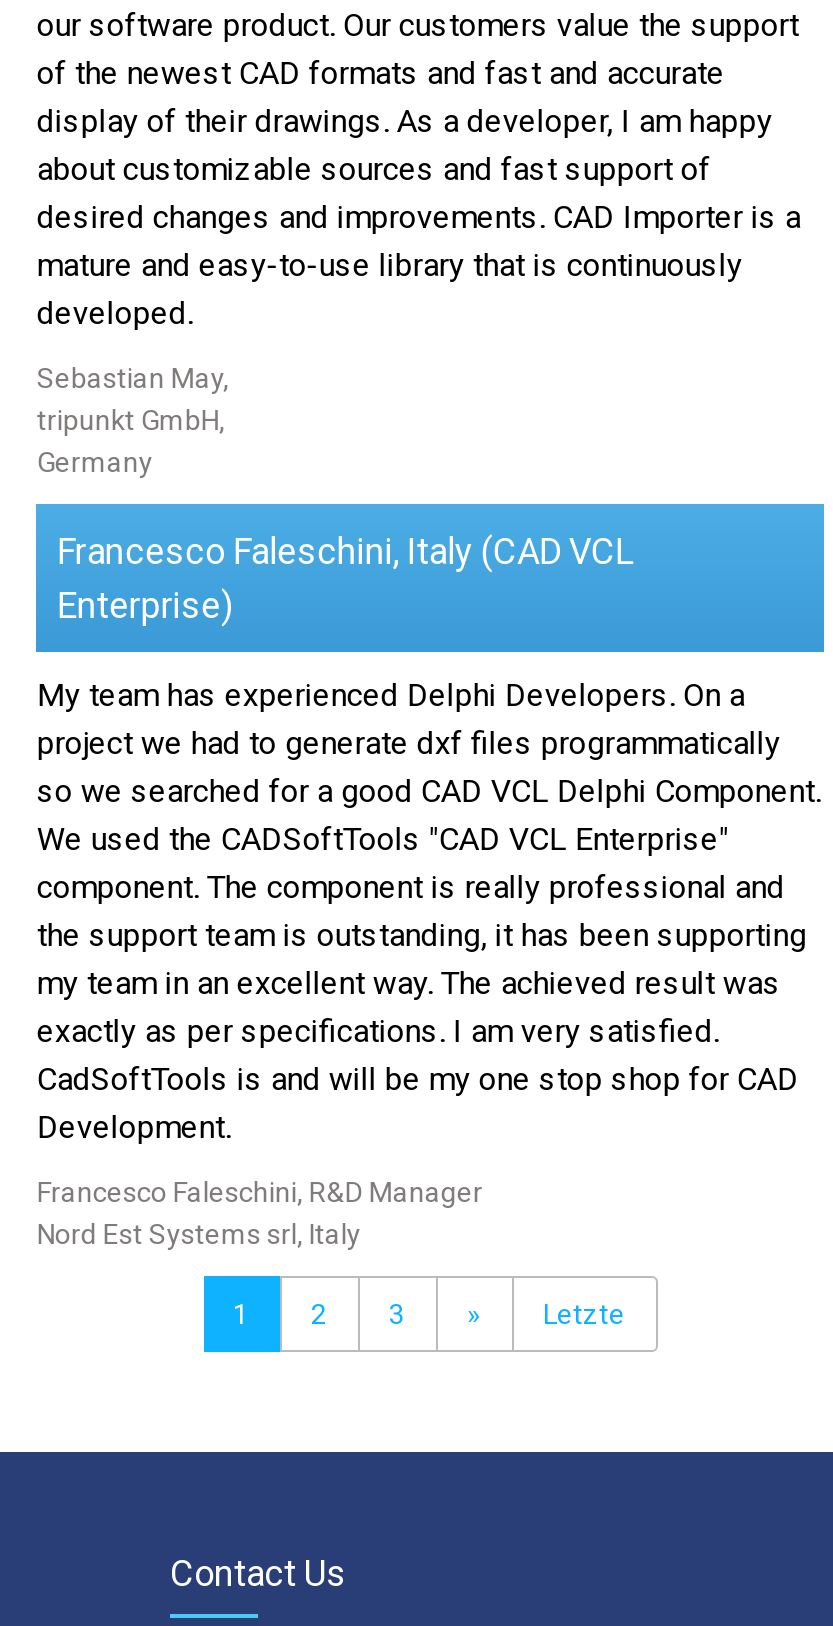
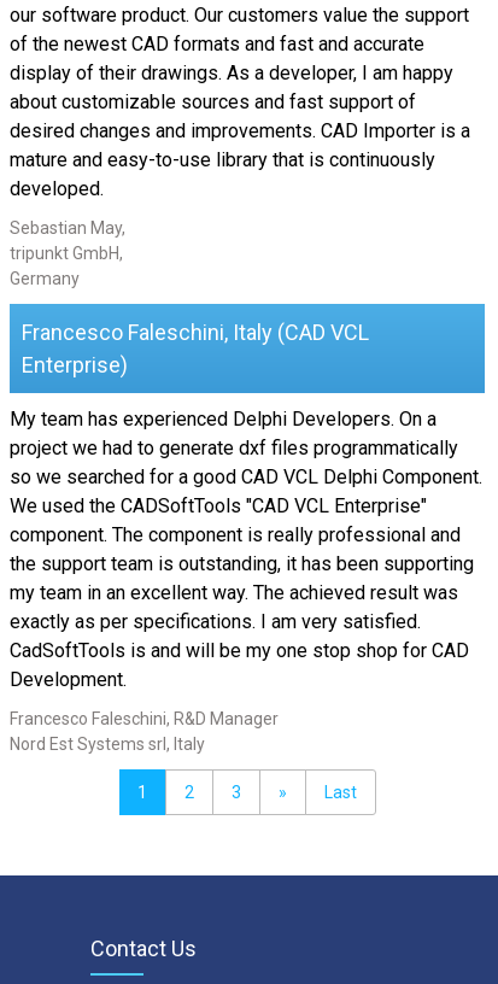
- Letzte
+ Last
